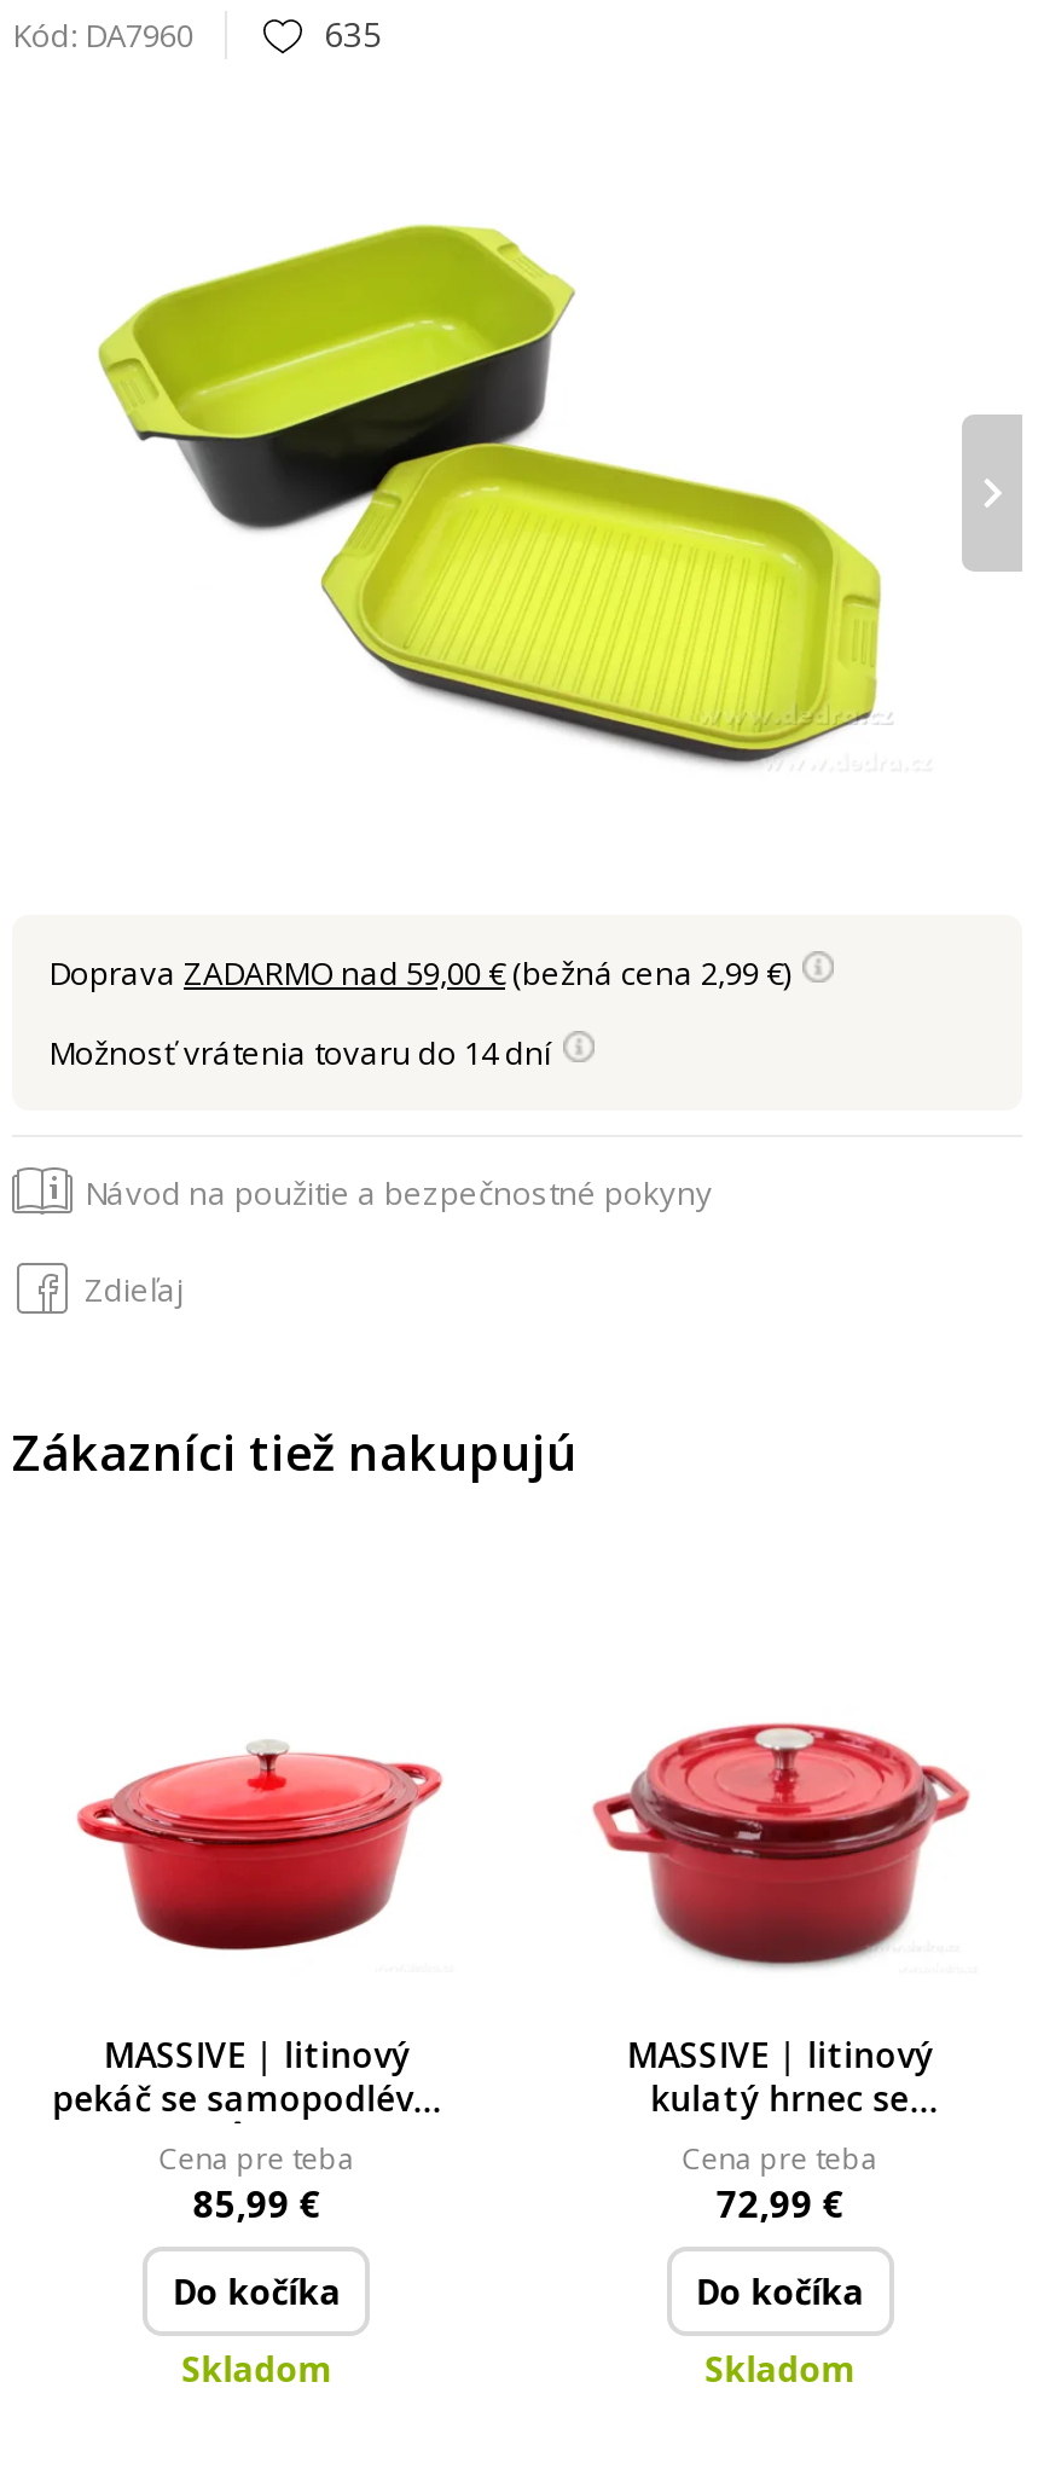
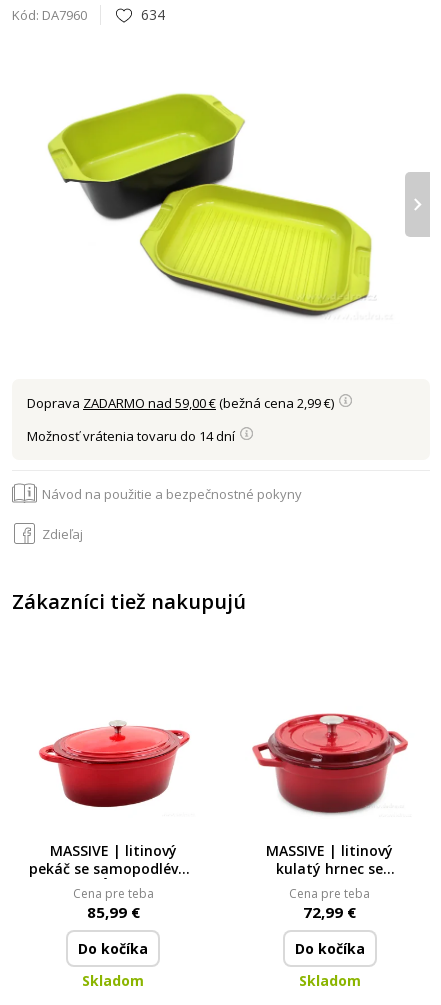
- 635
+ 634
